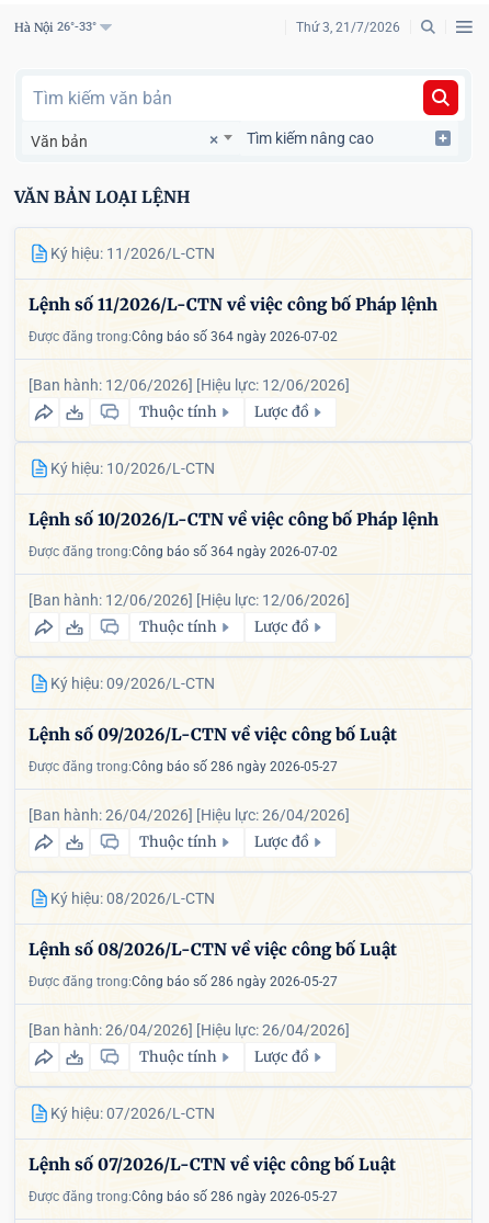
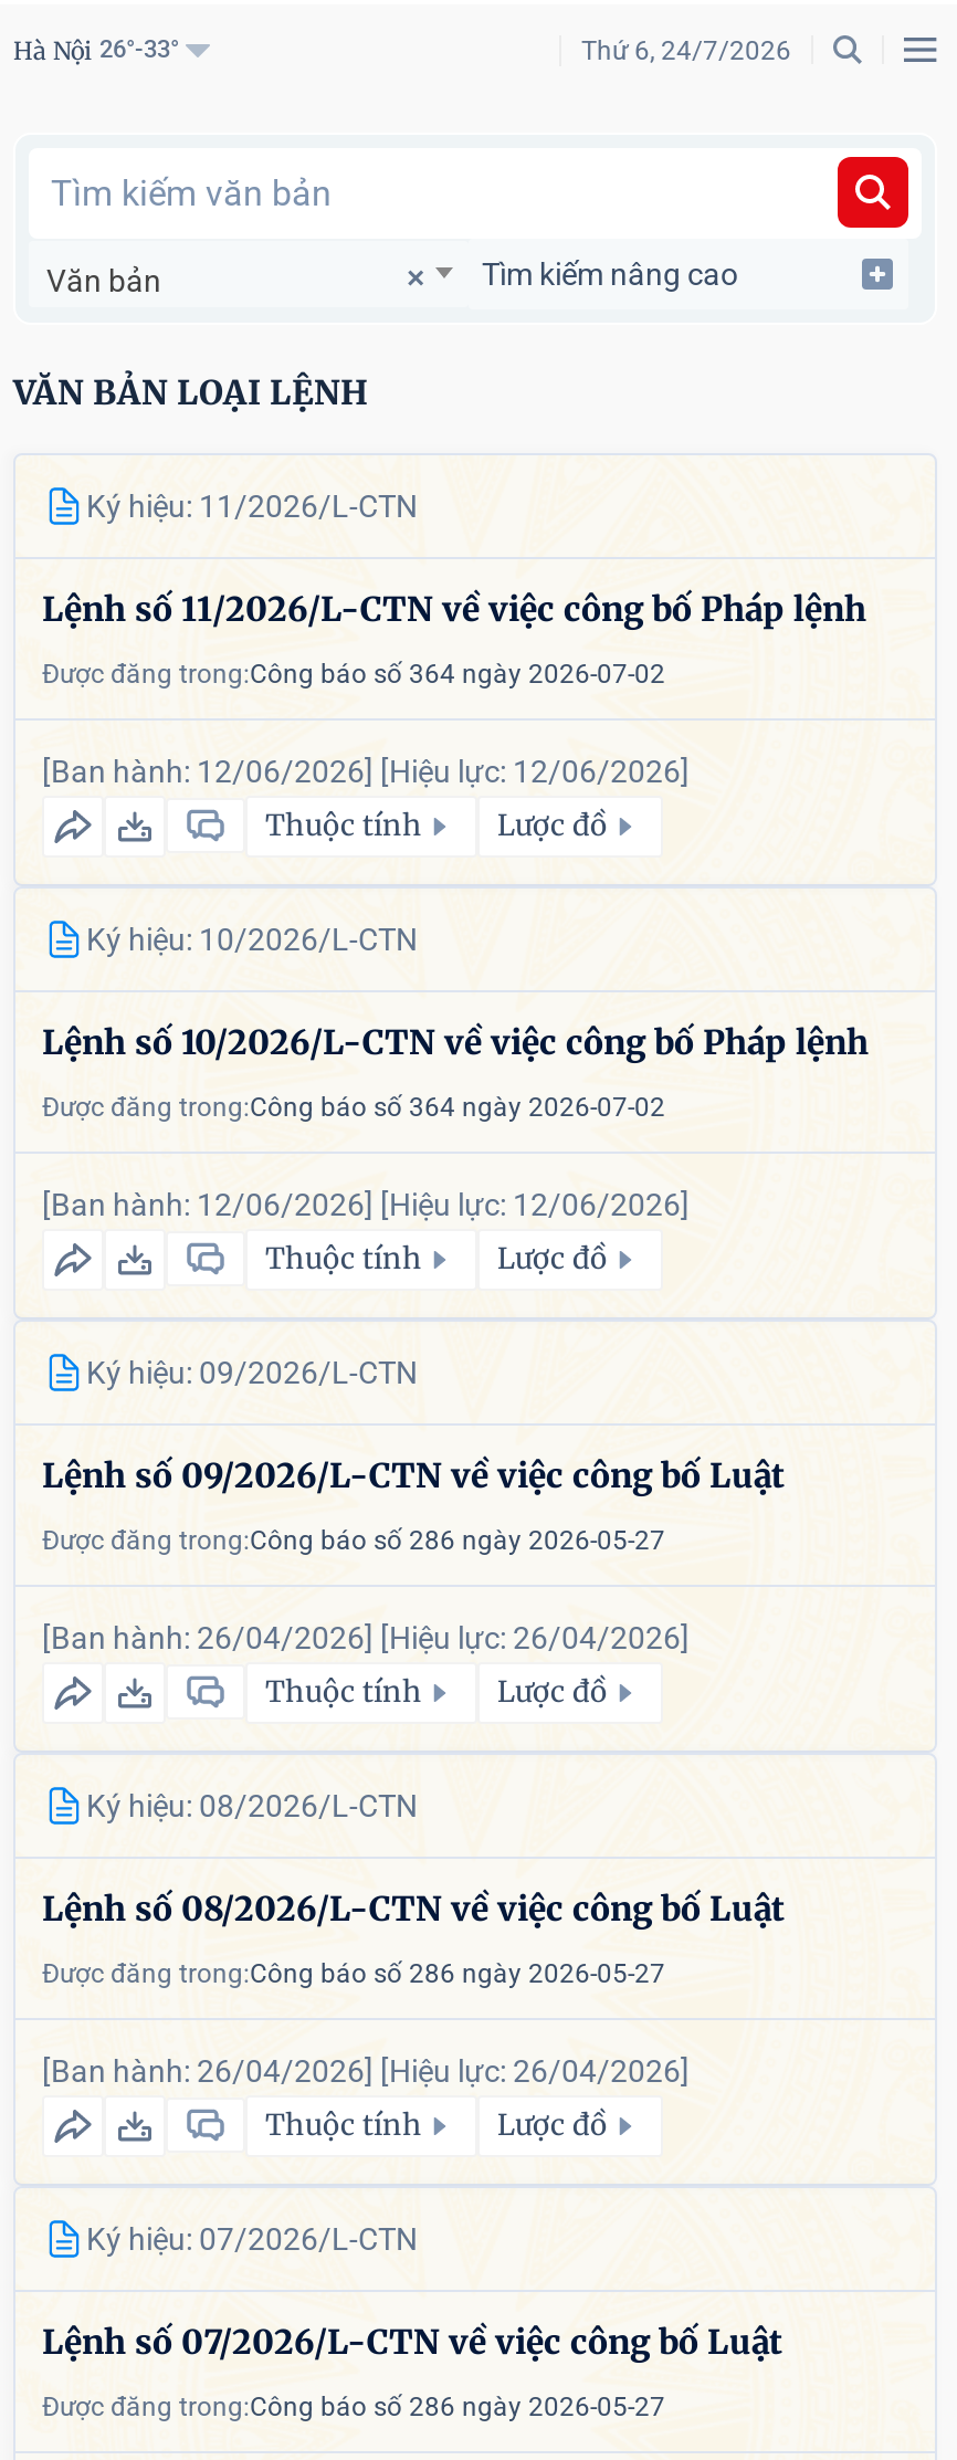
- Thứ 3, 21/7/2026
+ Thứ 6, 24/7/2026
